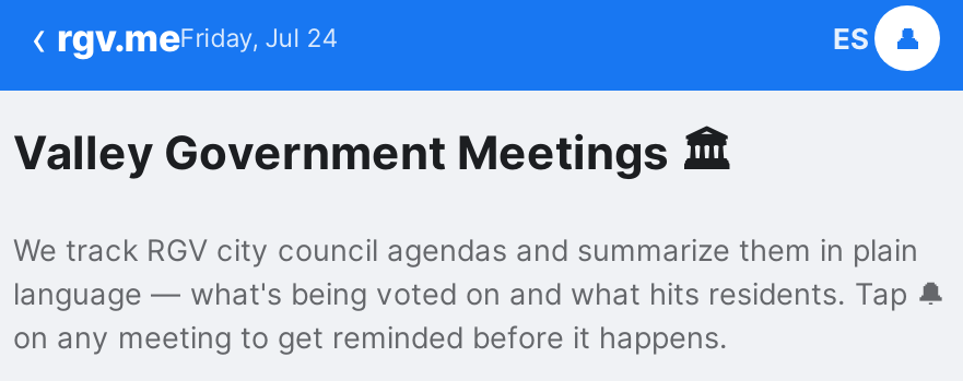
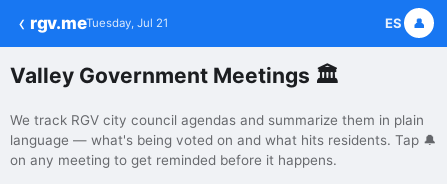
- ‹ rgv.meFriday, Jul 24
+ ‹ rgv.meTuesday, Jul 21
